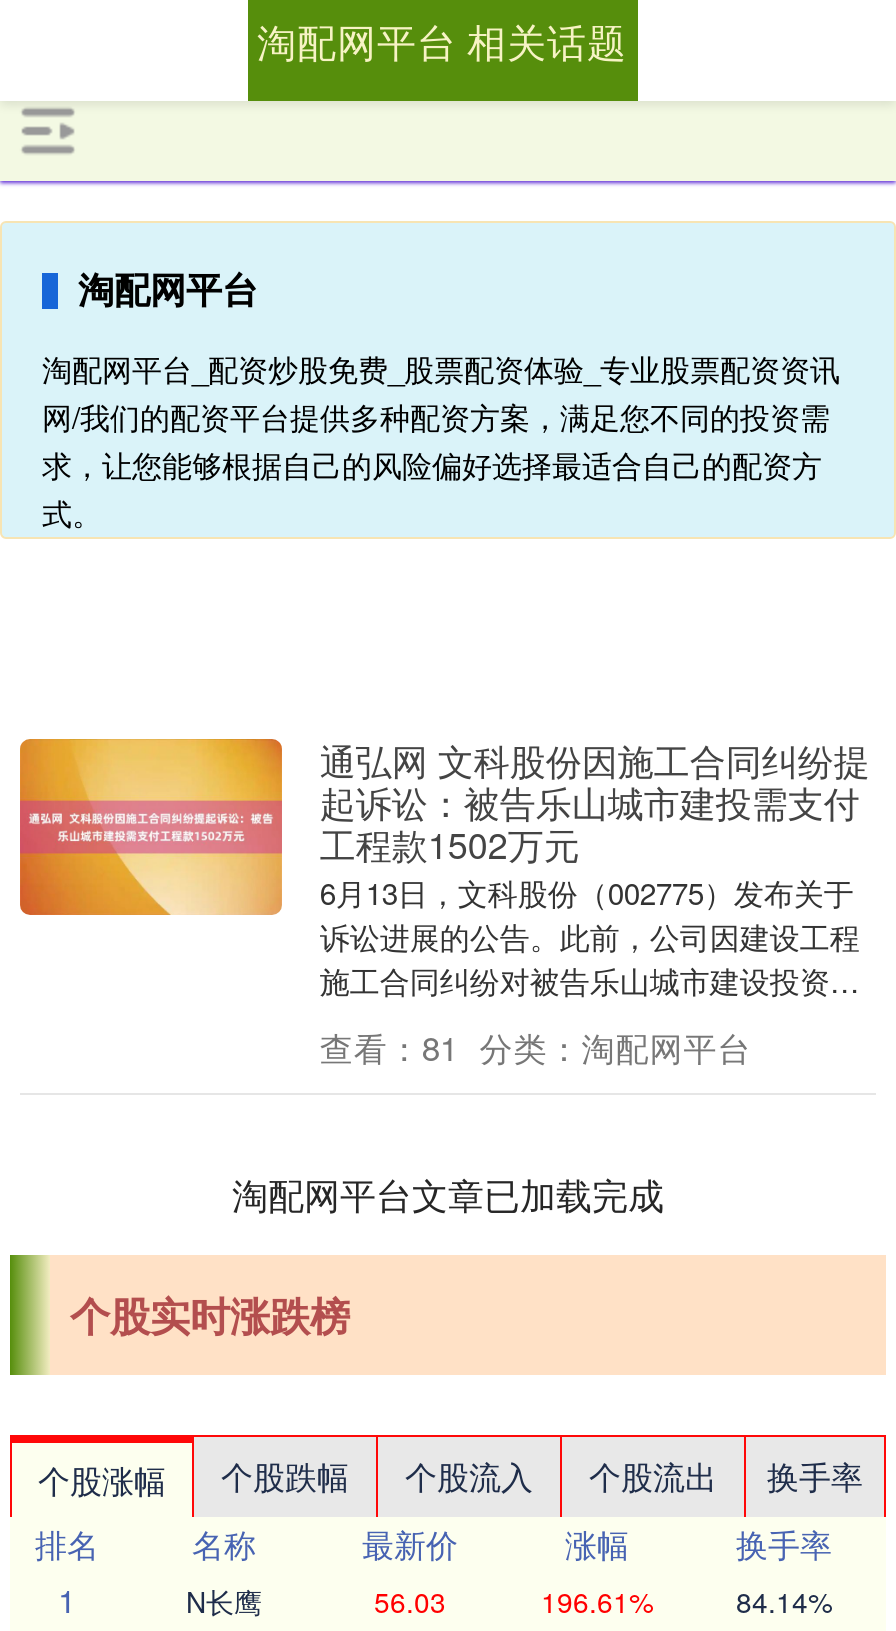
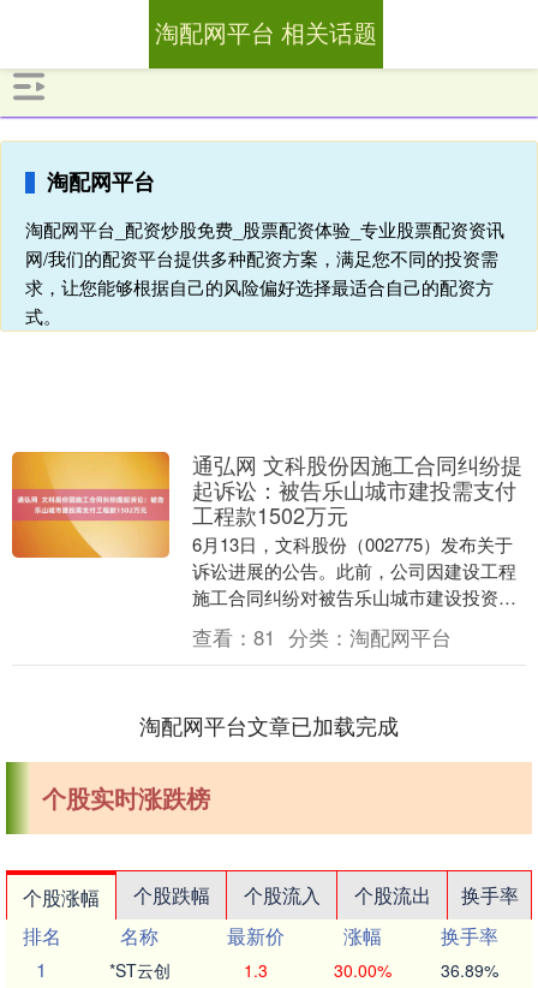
- N长鹰
- 56.03
- 196.61%
- 84.14%
+ *ST云创
+ 1.3
+ 30.00%
+ 36.89%
